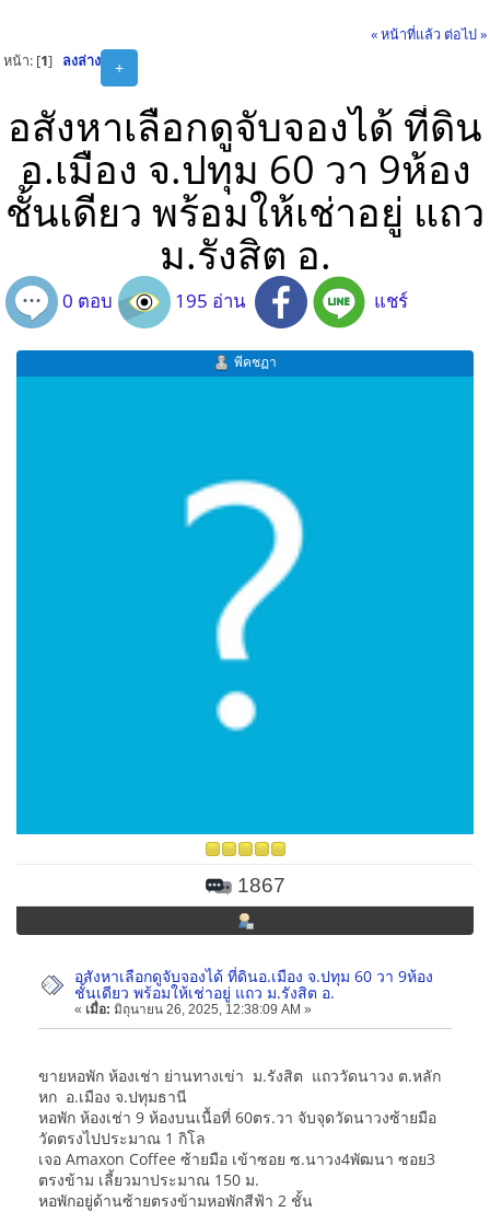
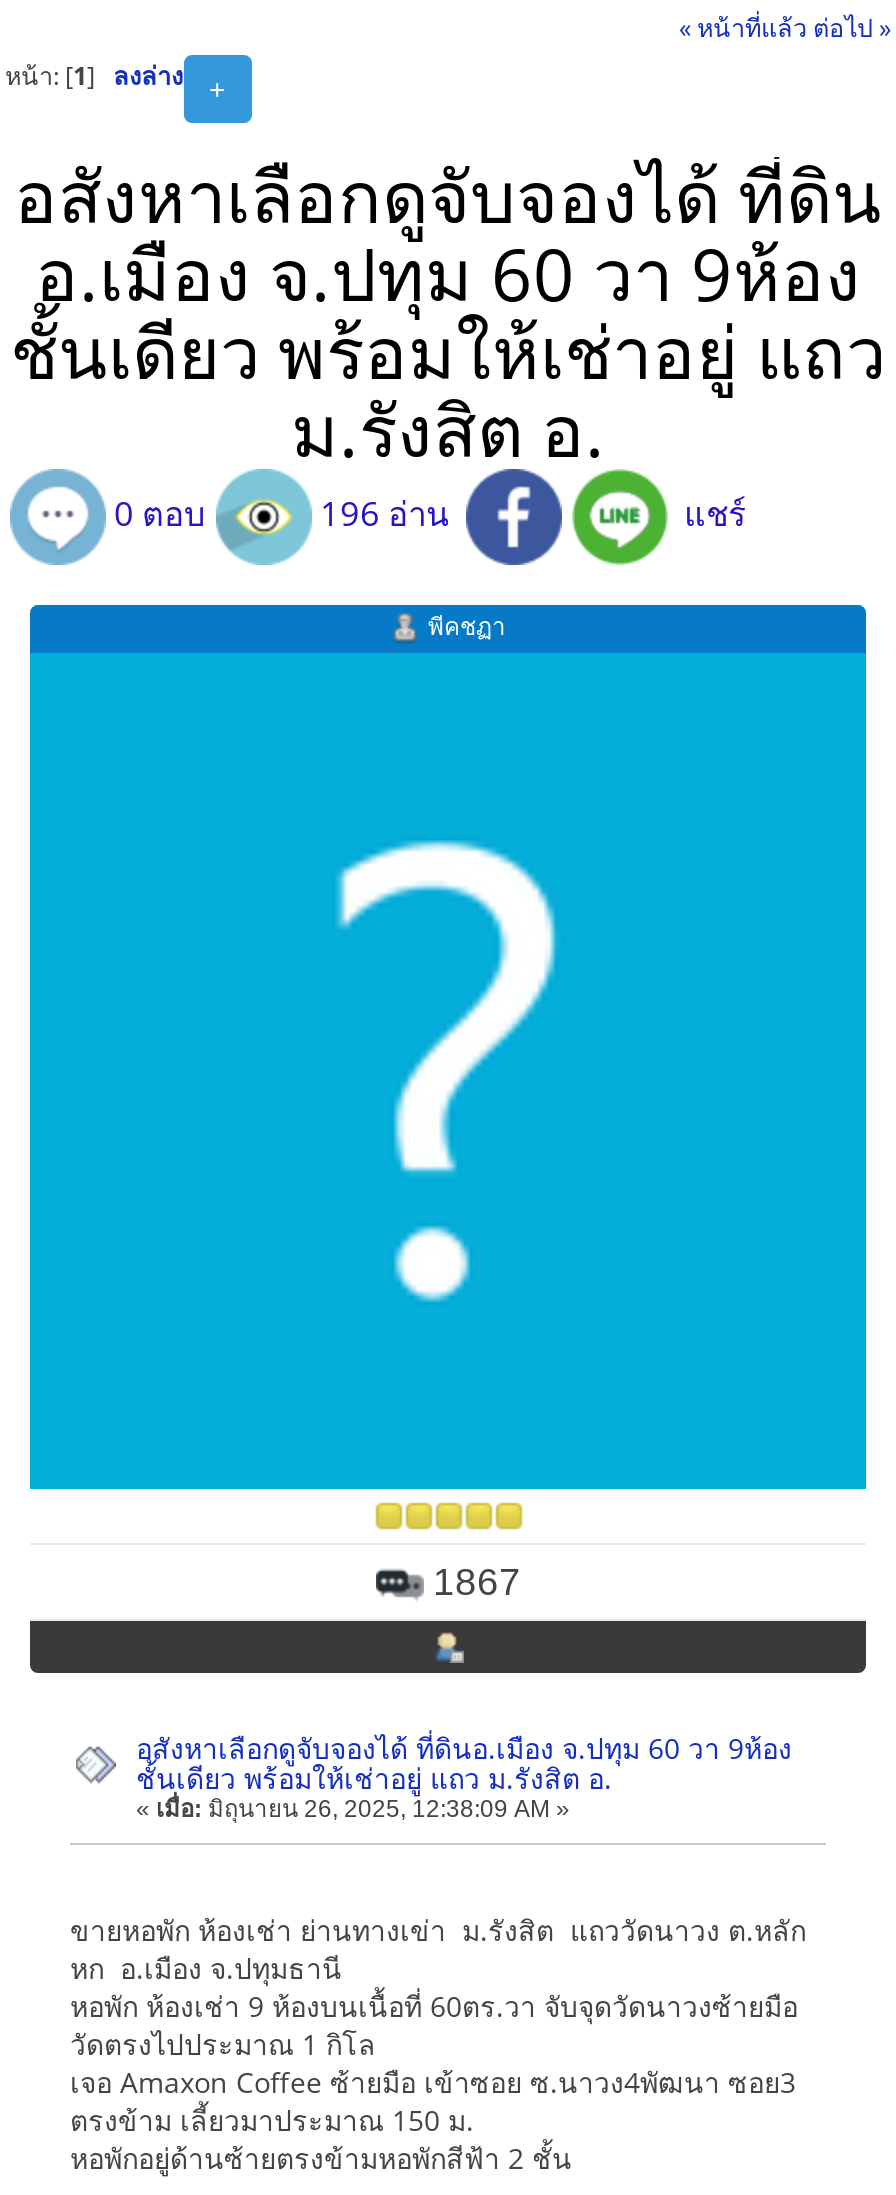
- 195 อ่าน
+ 196 อ่าน
